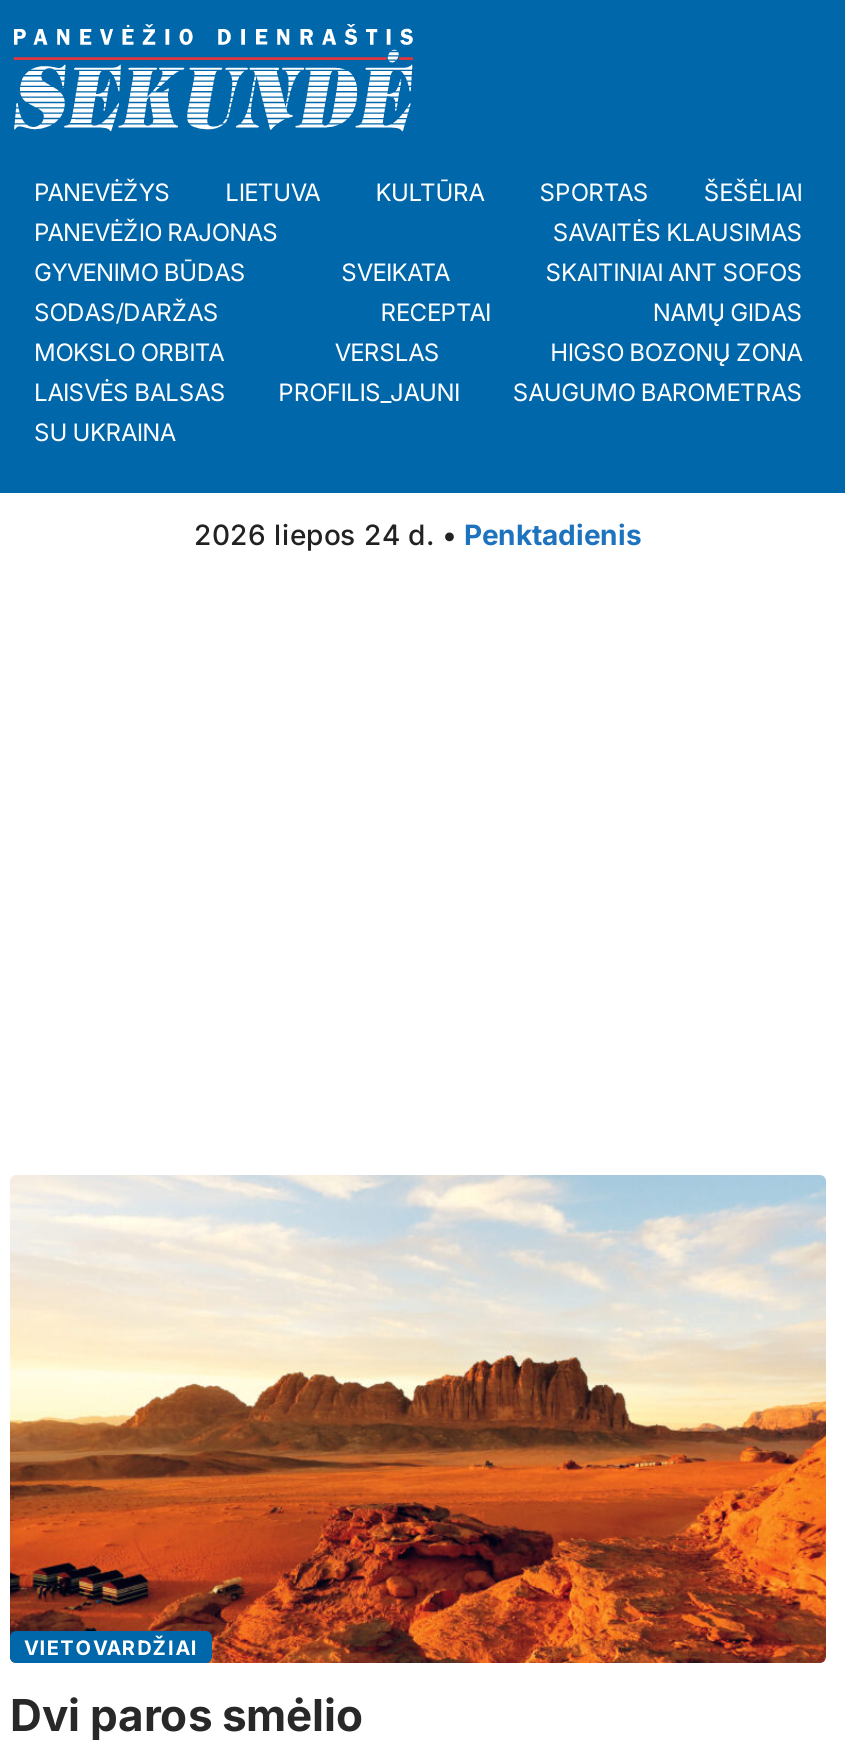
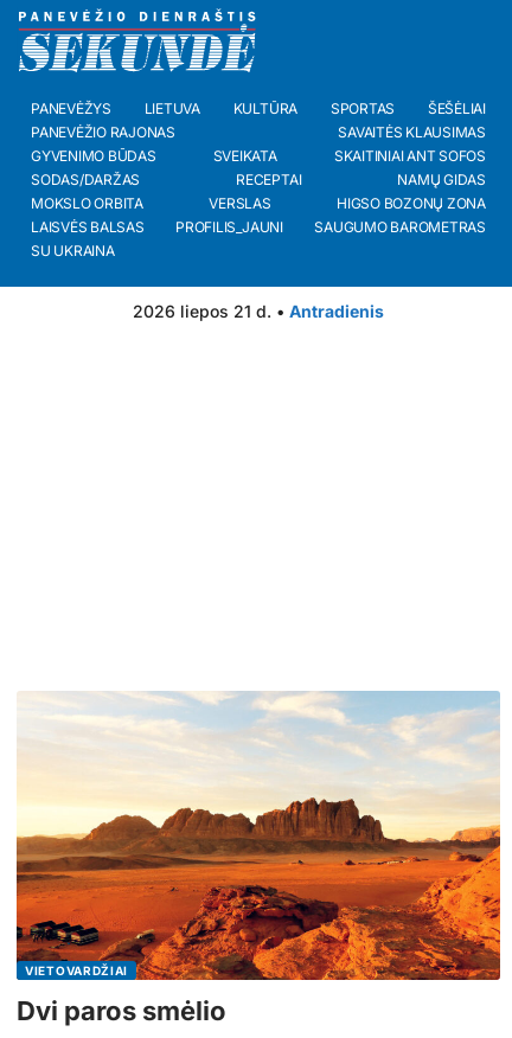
- 2026 liepos 24 d. • Penktadienis
+ 2026 liepos 21 d. • Antradienis
